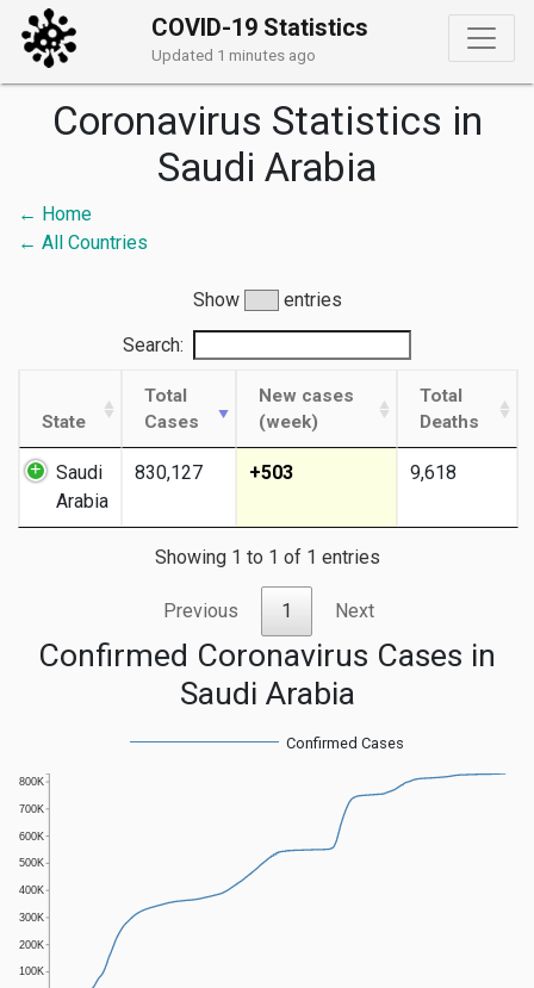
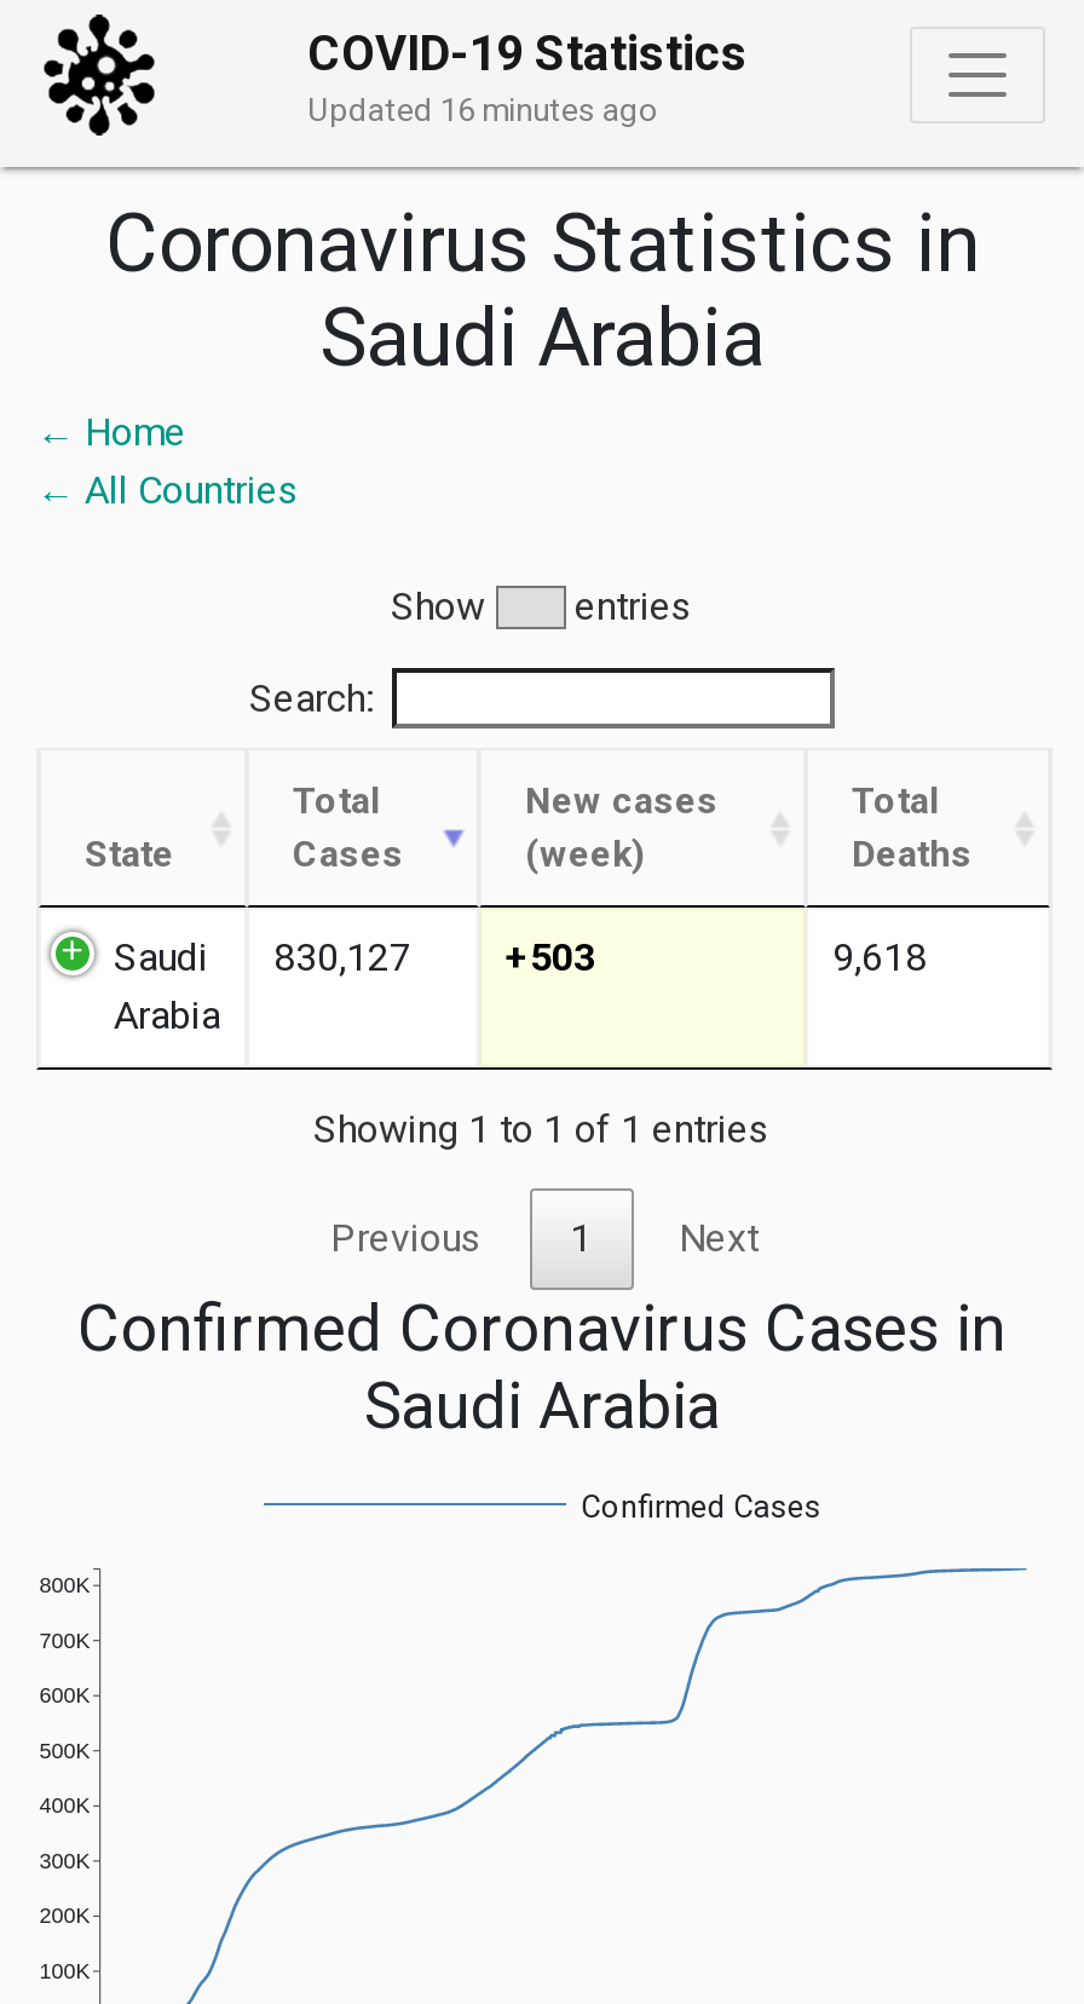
- Updated 1 minutes ago
+ Updated 16 minutes ago
